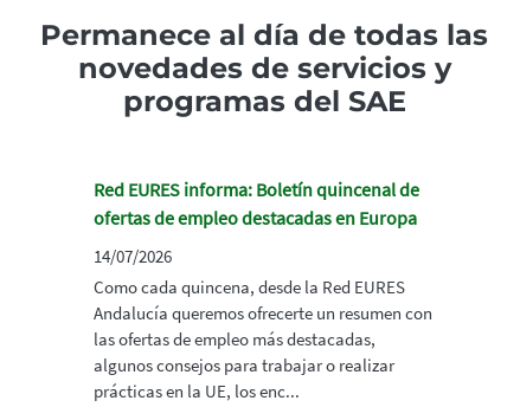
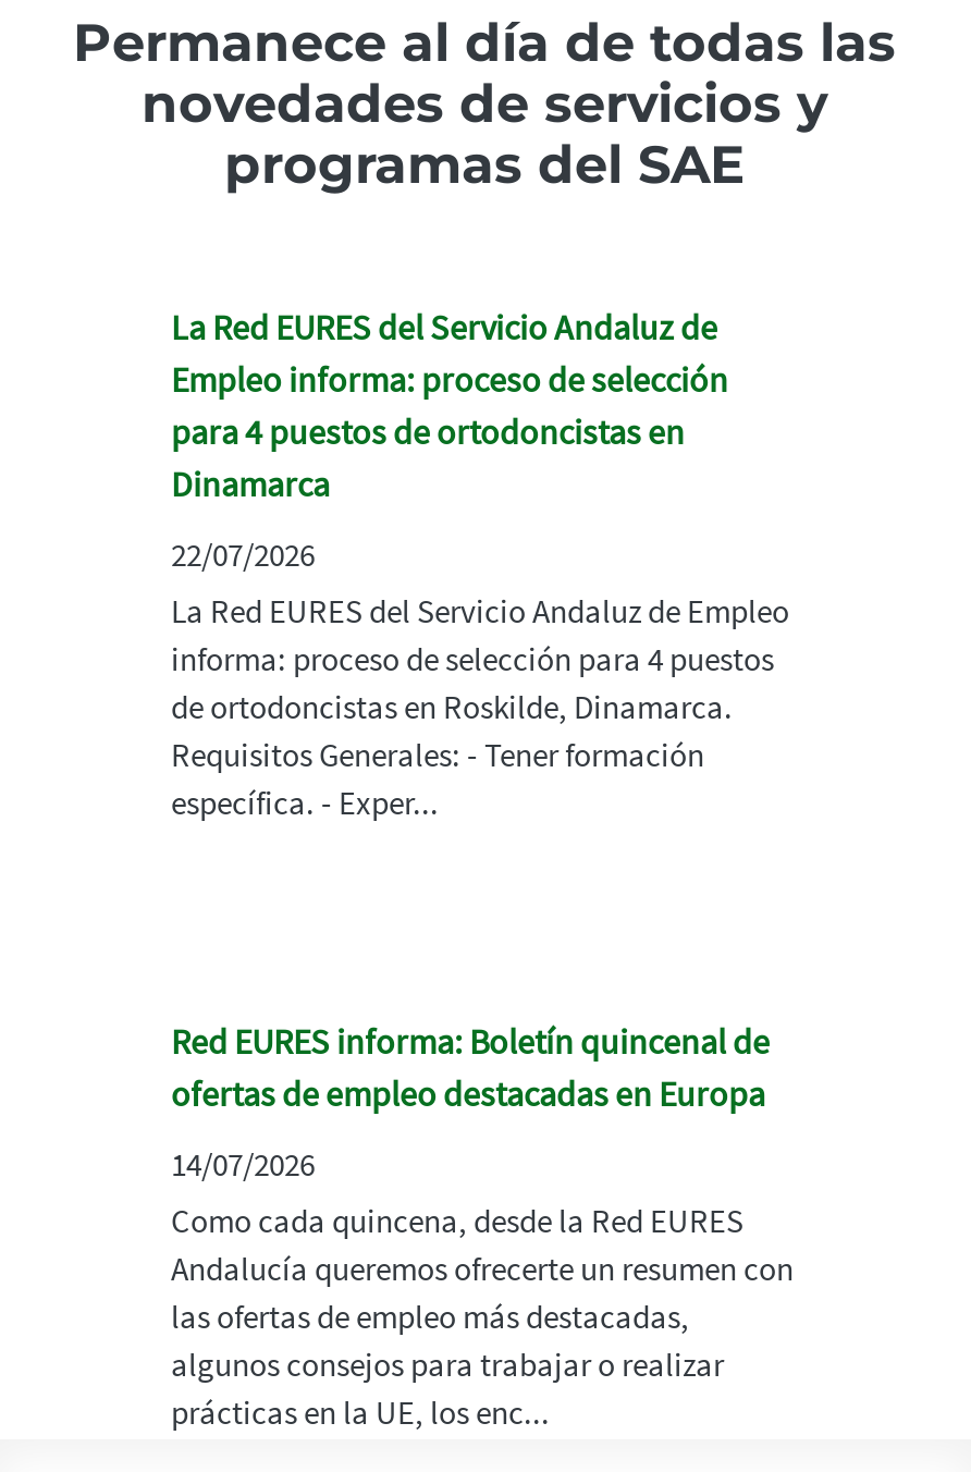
+ La Red EURES del Servicio Andaluz de
+ Empleo informa: proceso de selección
+ para 4 puestos de ortodoncistas en
+ Dinamarca
+ 22/07/2026
+ La Red EURES del Servicio Andaluz de Empleo
+ informa: proceso de selección para 4 puestos
+ de ortodoncistas en Roskilde, Dinamarca.
+ Requisitos Generales: - Tener formación
+ específica. - Exper...
